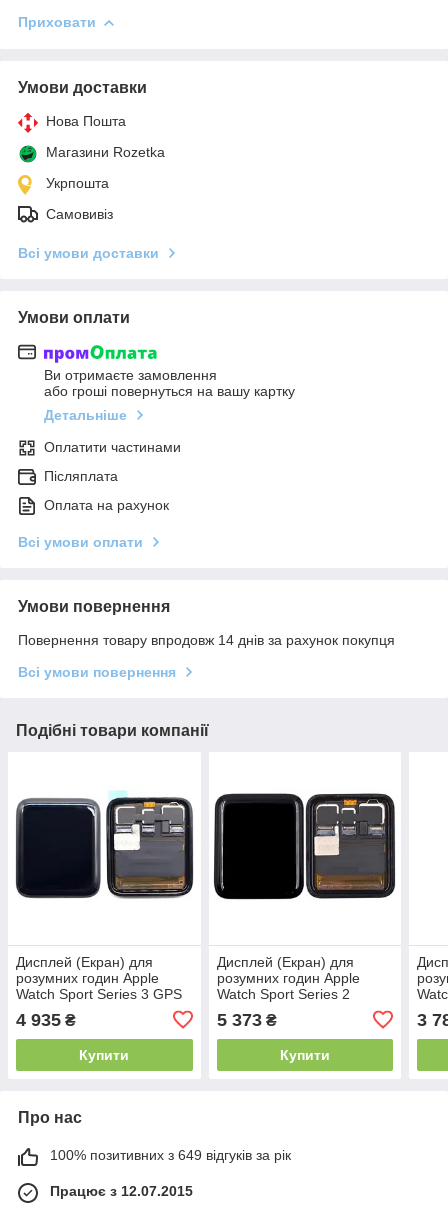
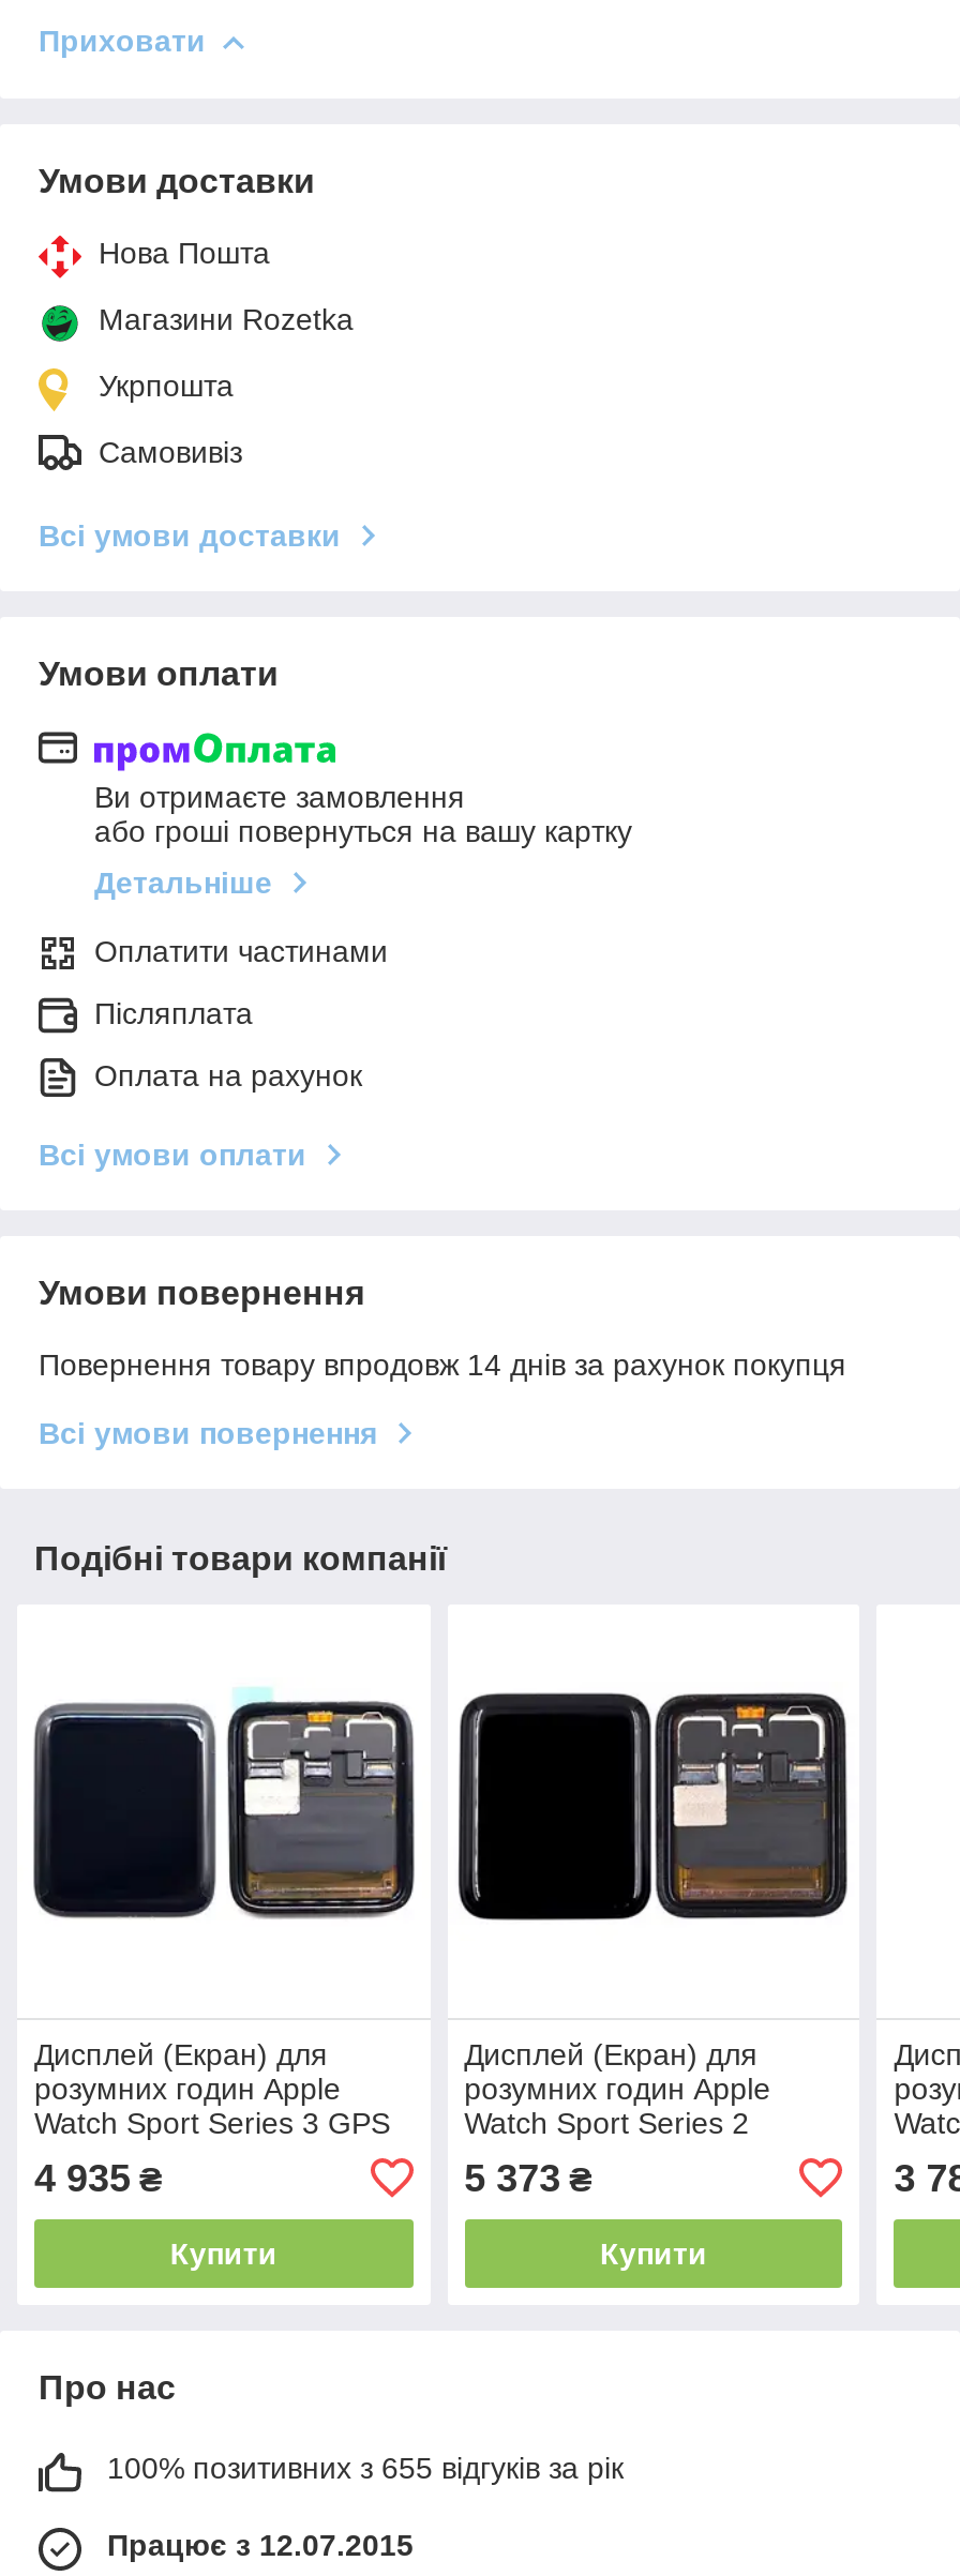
- 100% позитивних з 649 відгуків за рік
+ 100% позитивних з 655 відгуків за рік
